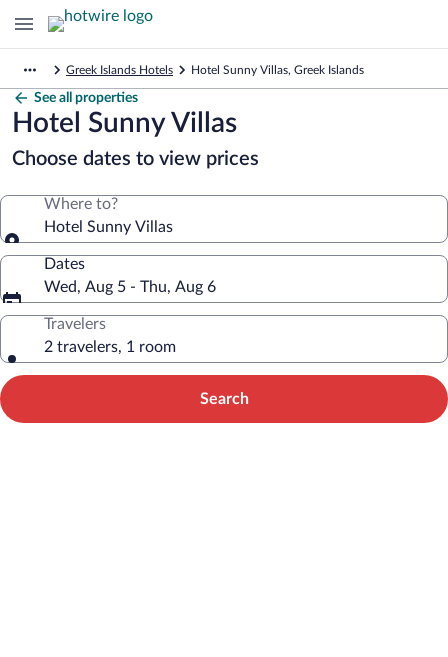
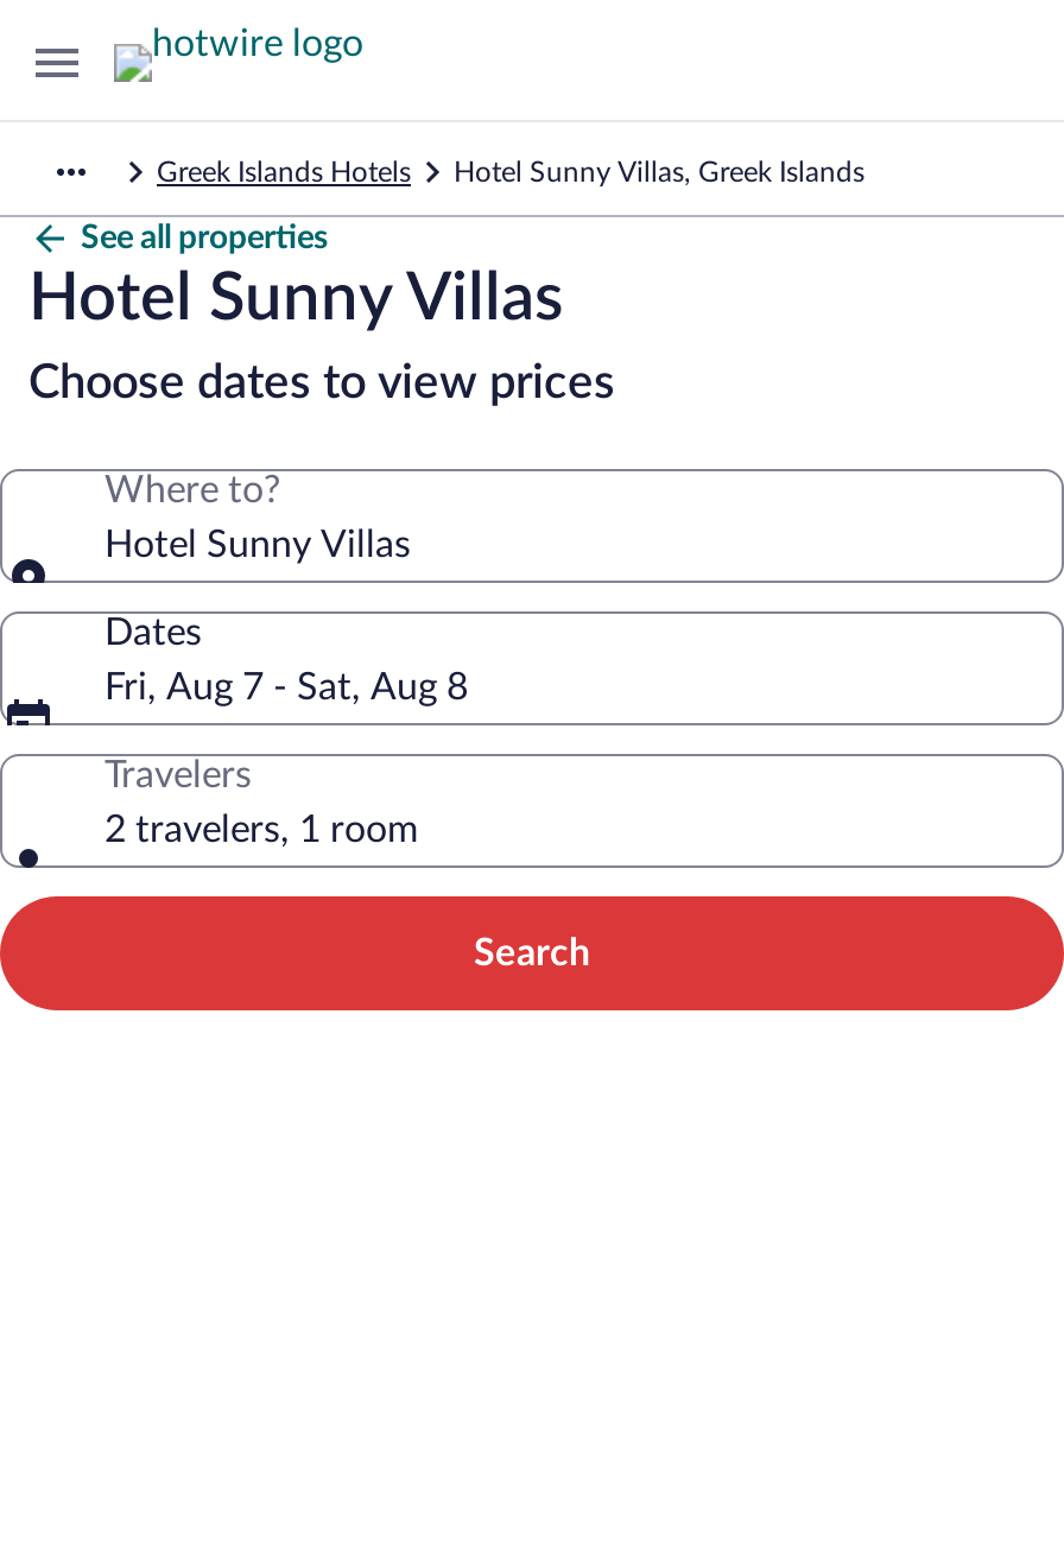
- Wed, Aug 5 - Thu, Aug 6
+ Fri, Aug 7 - Sat, Aug 8
